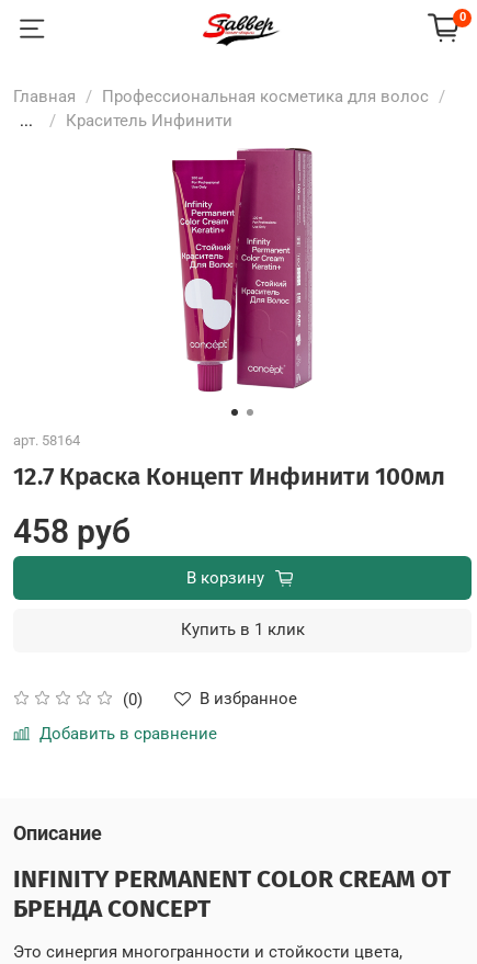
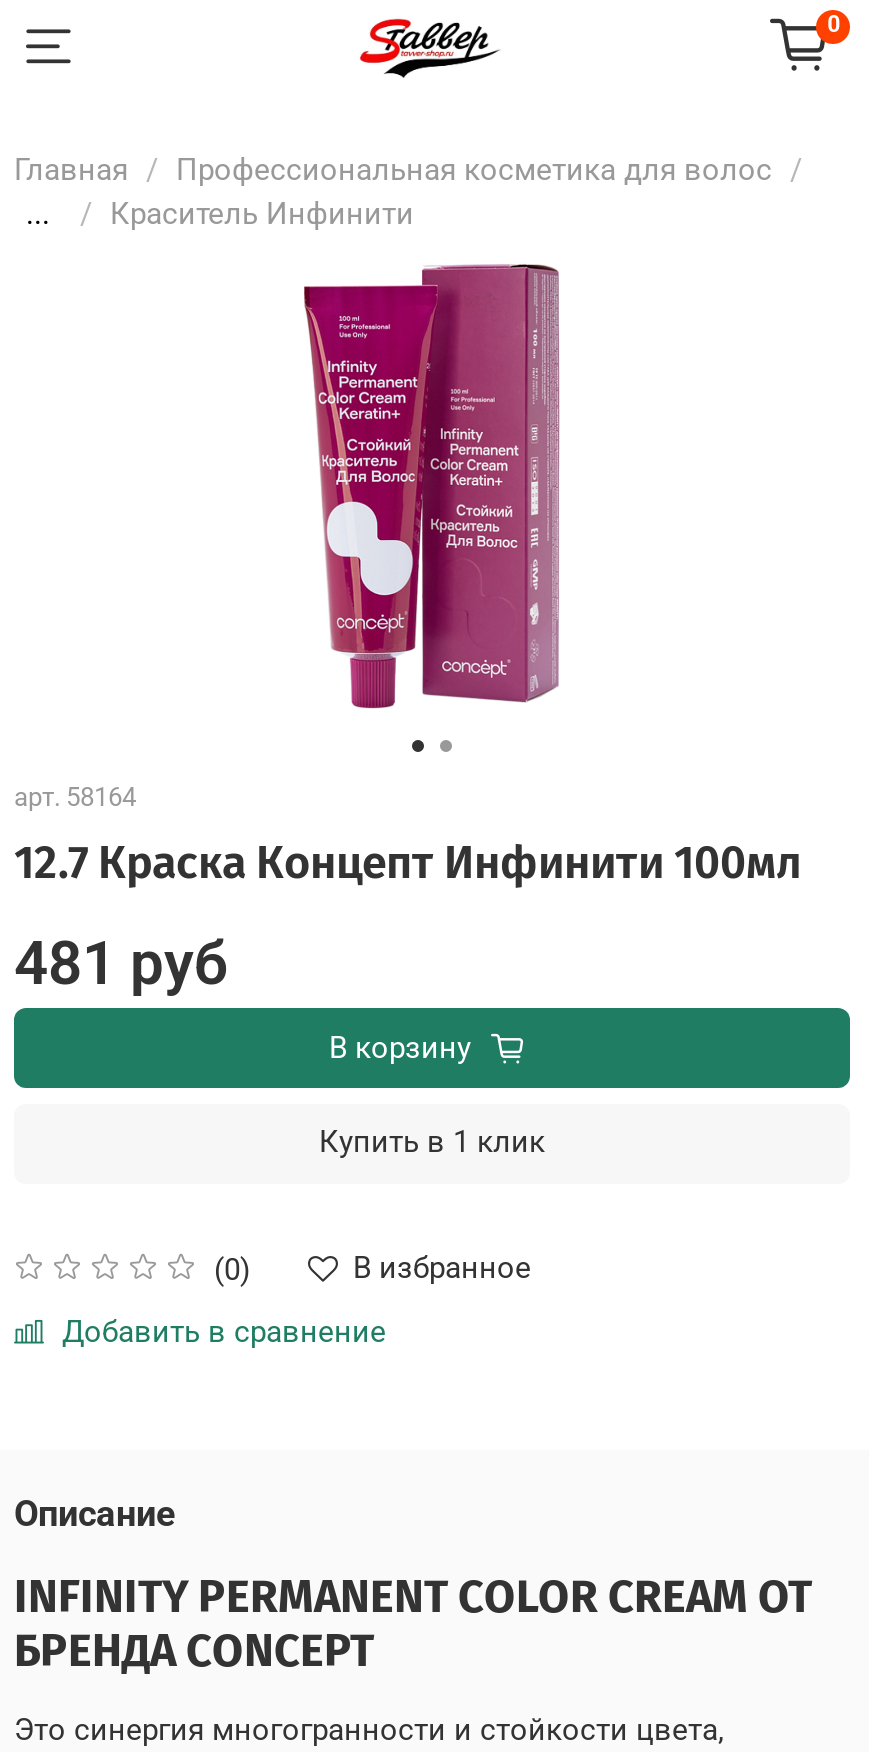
- 458 руб
+ 481 руб
